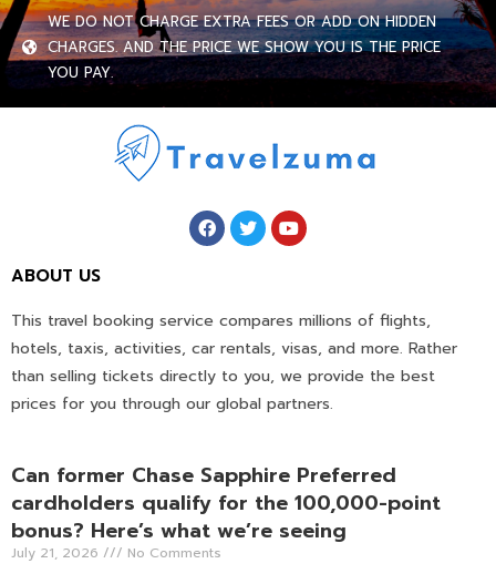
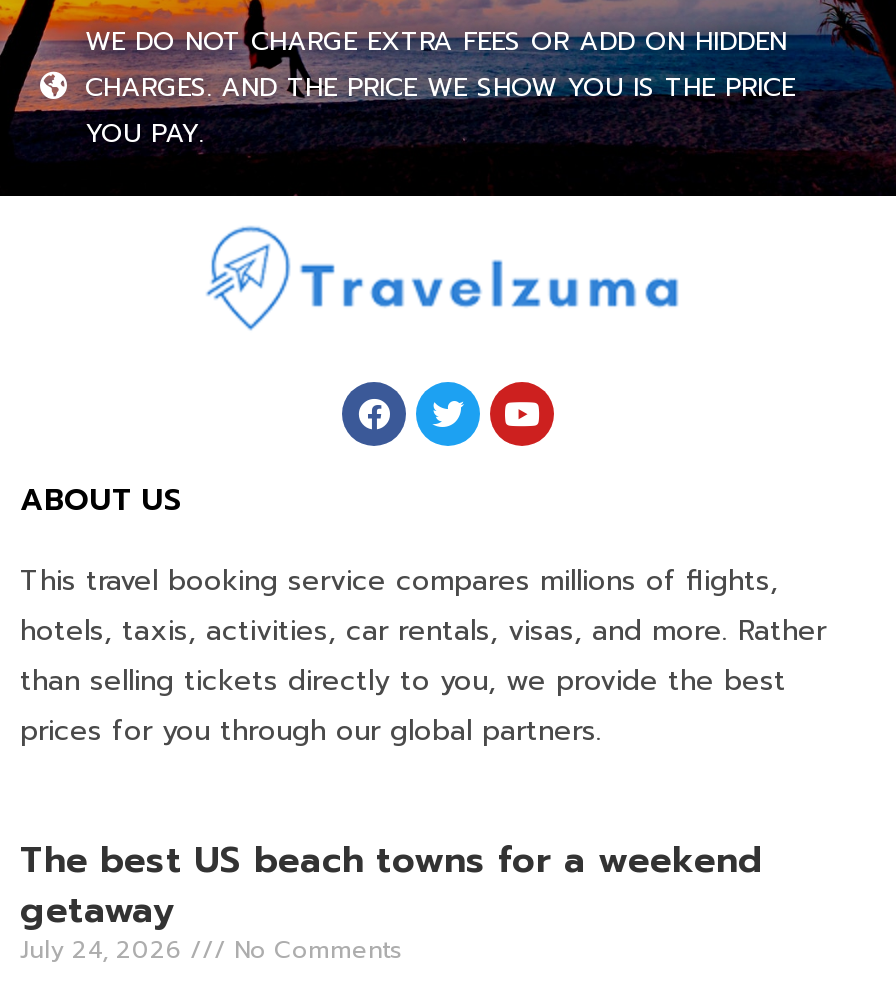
- Can former Chase Sapphire Preferred
- cardholders qualify for the 100,000-point
- bonus? Here’s what we’re seeing
- July 21, 2026
+ The best US beach towns for a weekend
+ getaway
+ July 24, 2026
